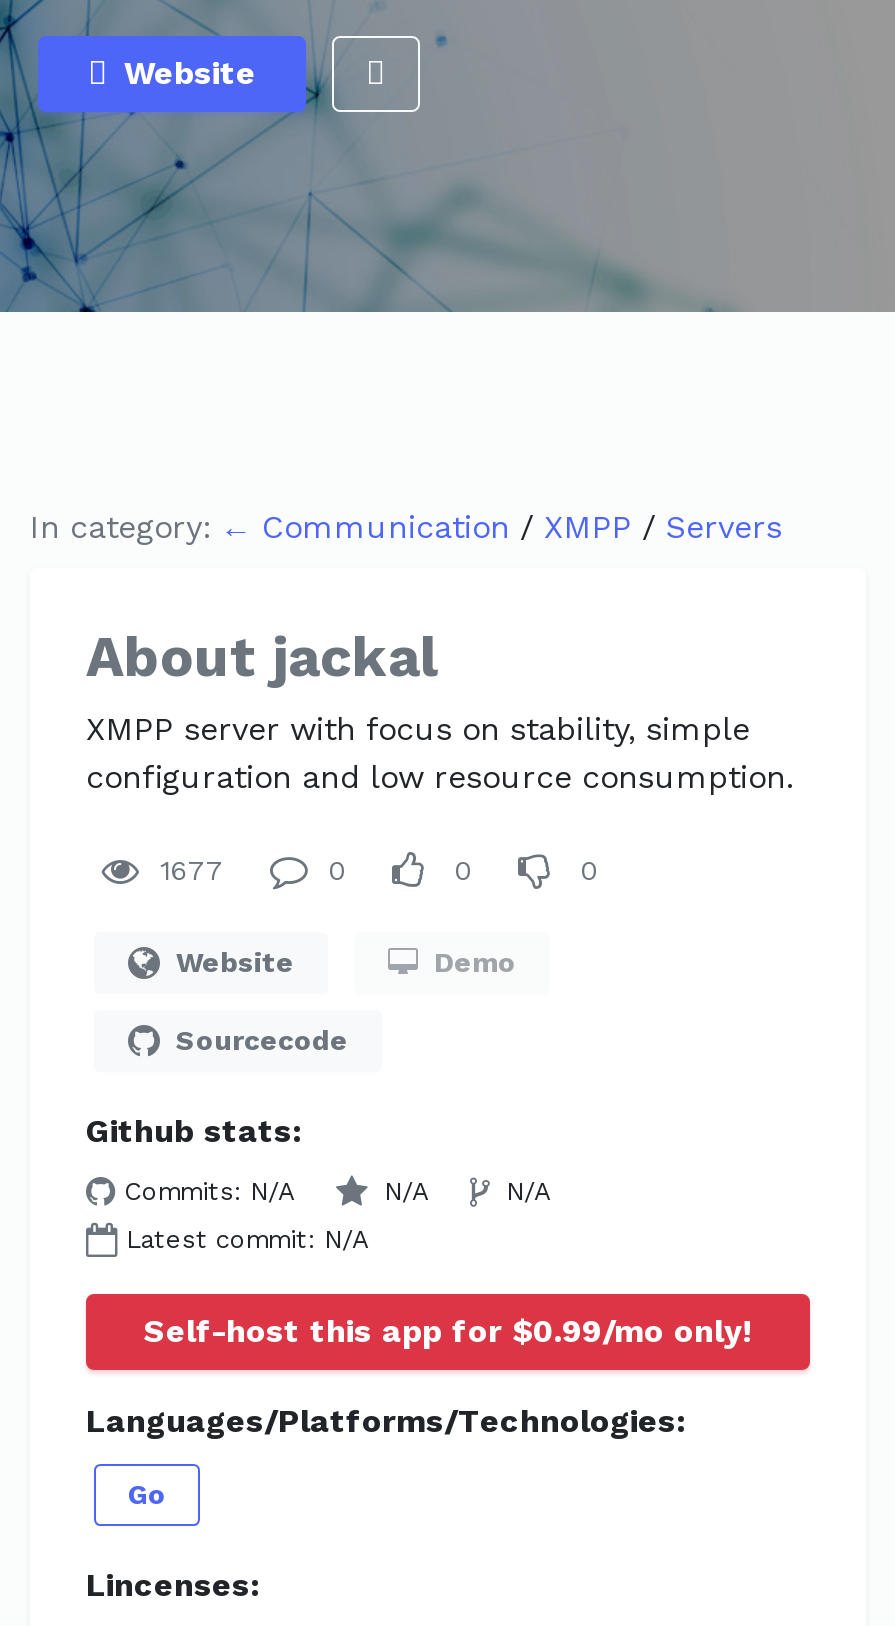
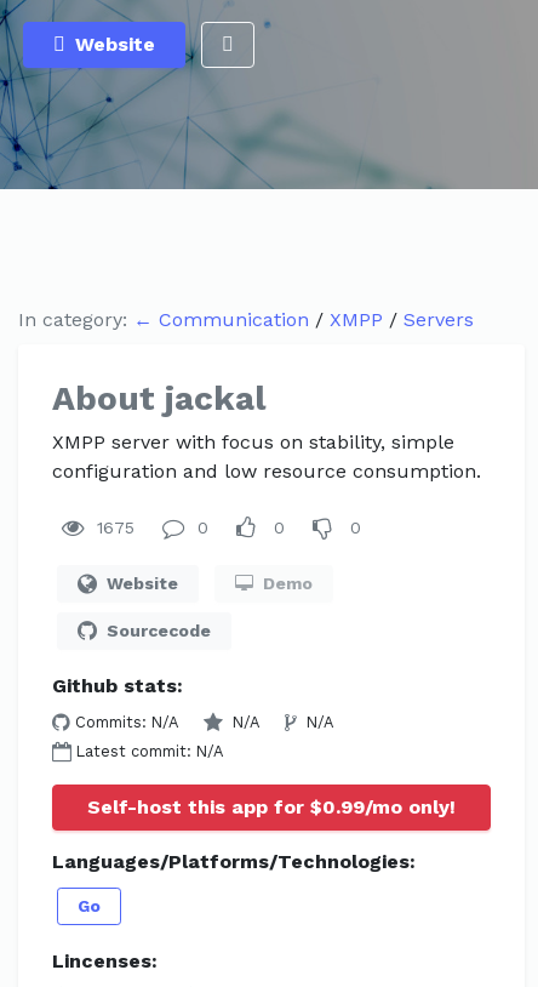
- 1677 0
+ 1675 0
